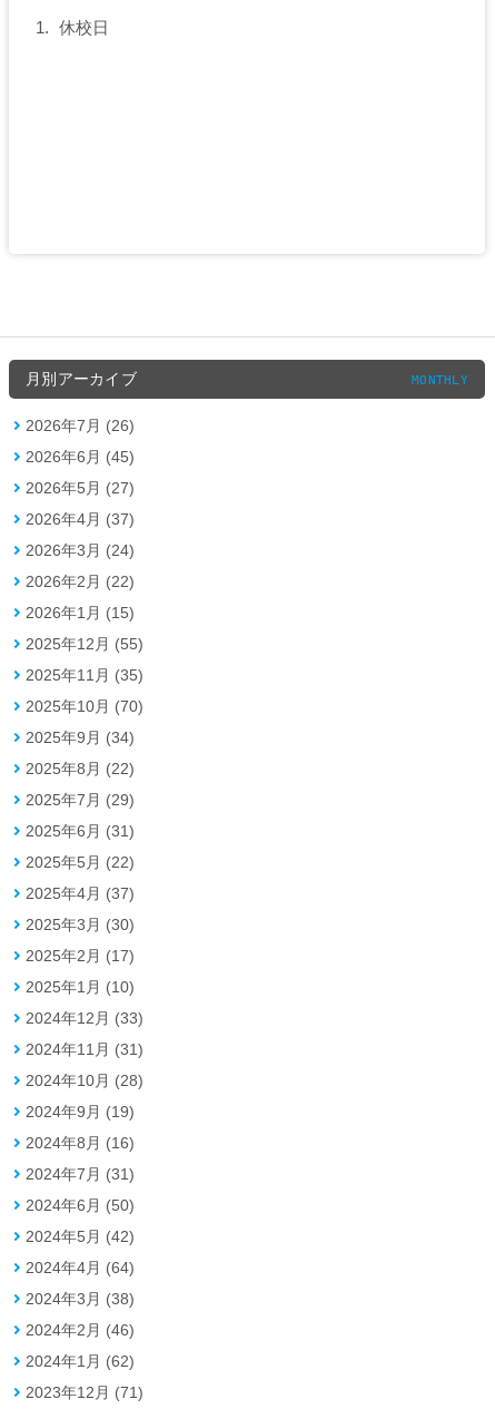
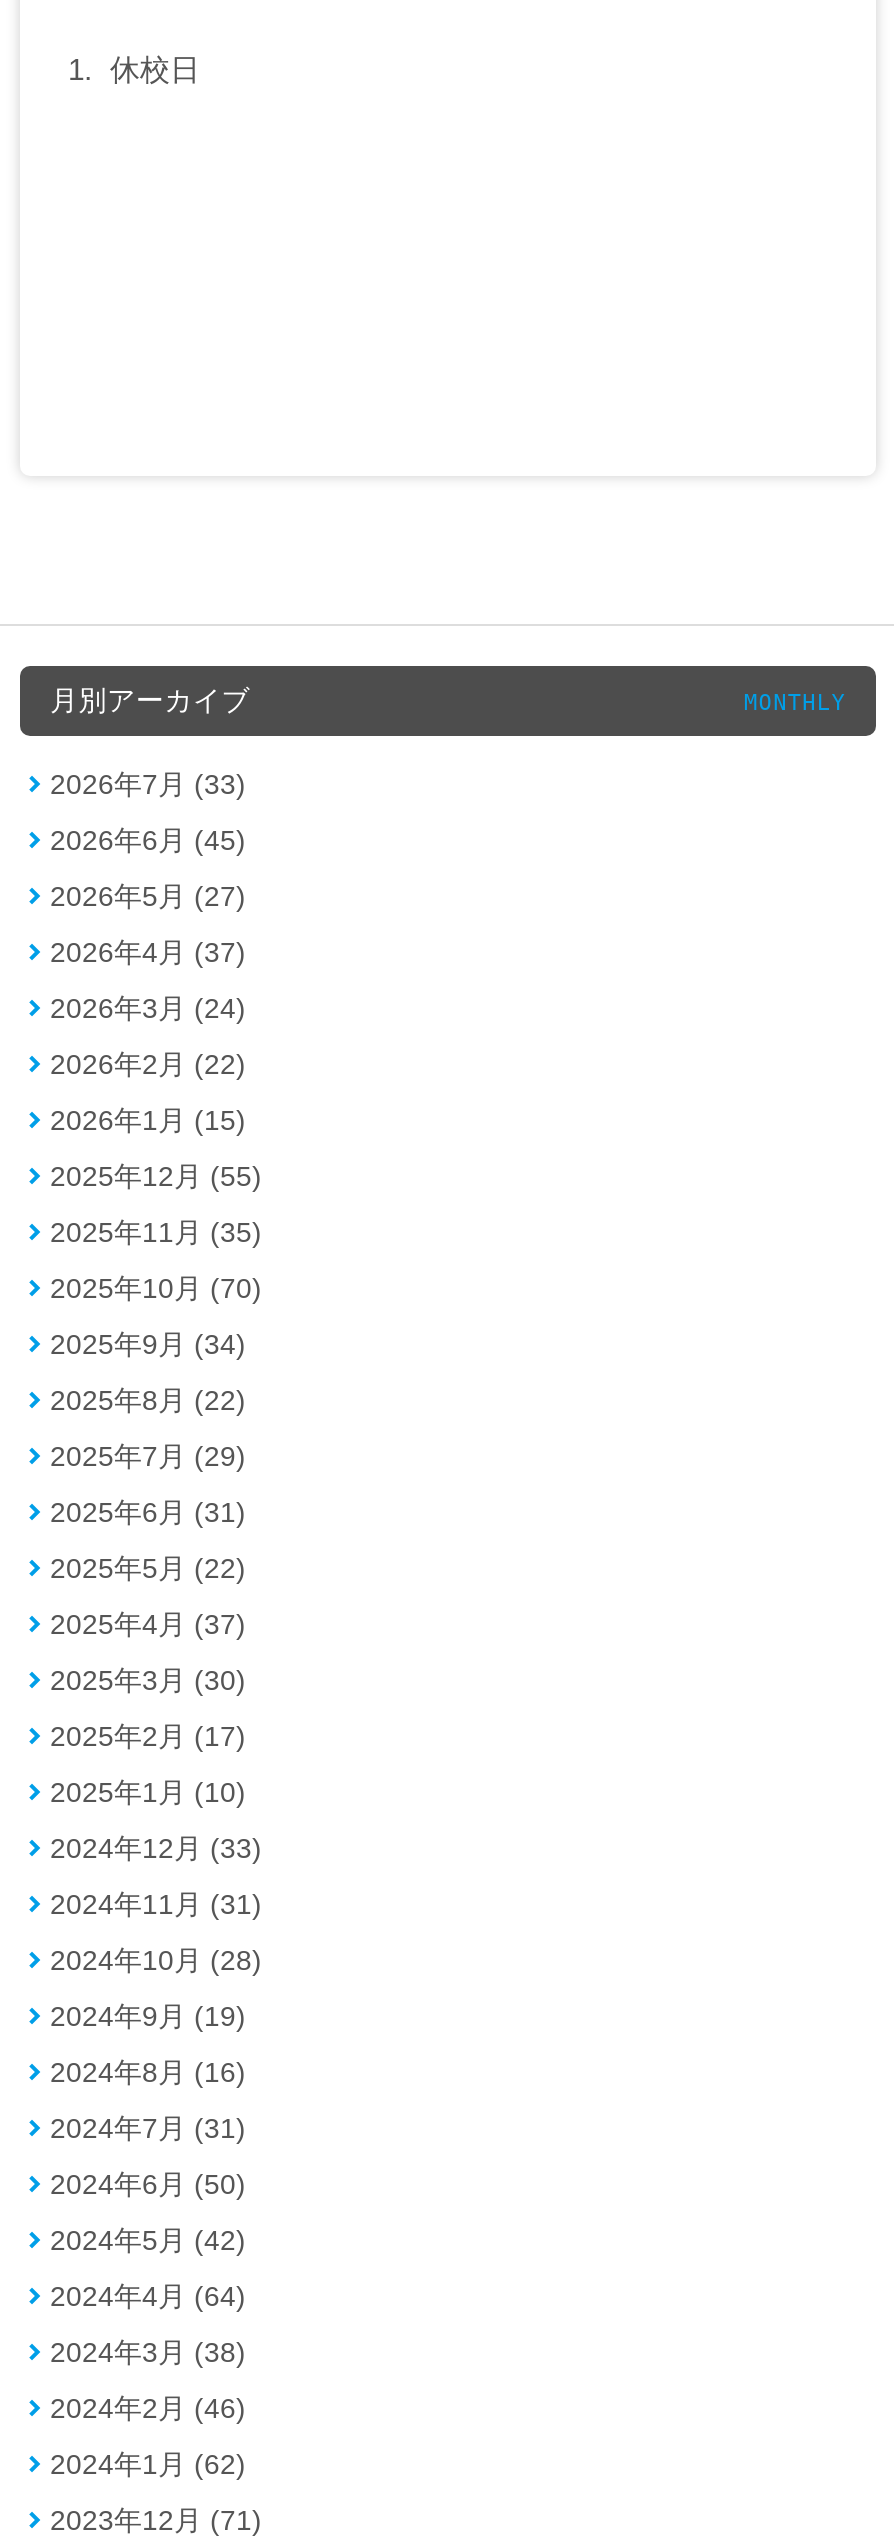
- 2026年7月 (26)
+ 2026年7月 (33)
